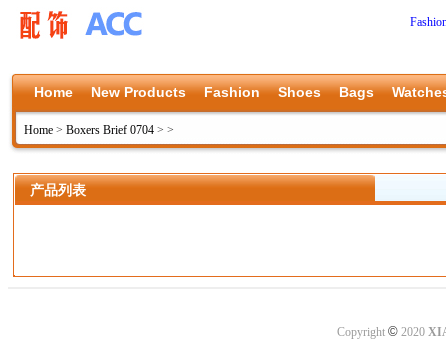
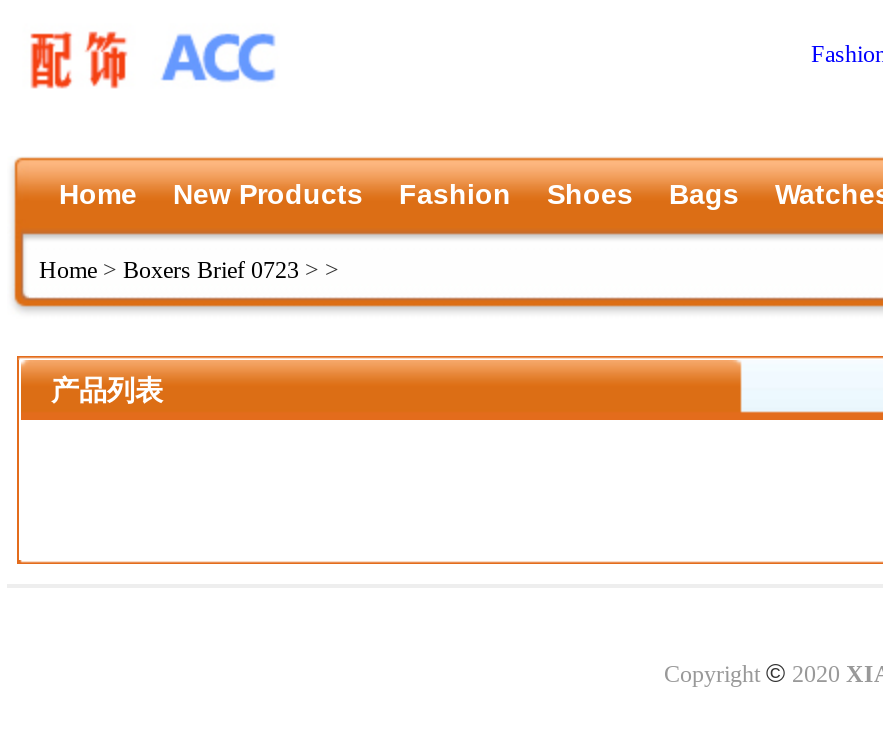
- Home > Boxers Brief 0704 > >
+ Home > Boxers Brief 0723 > >
